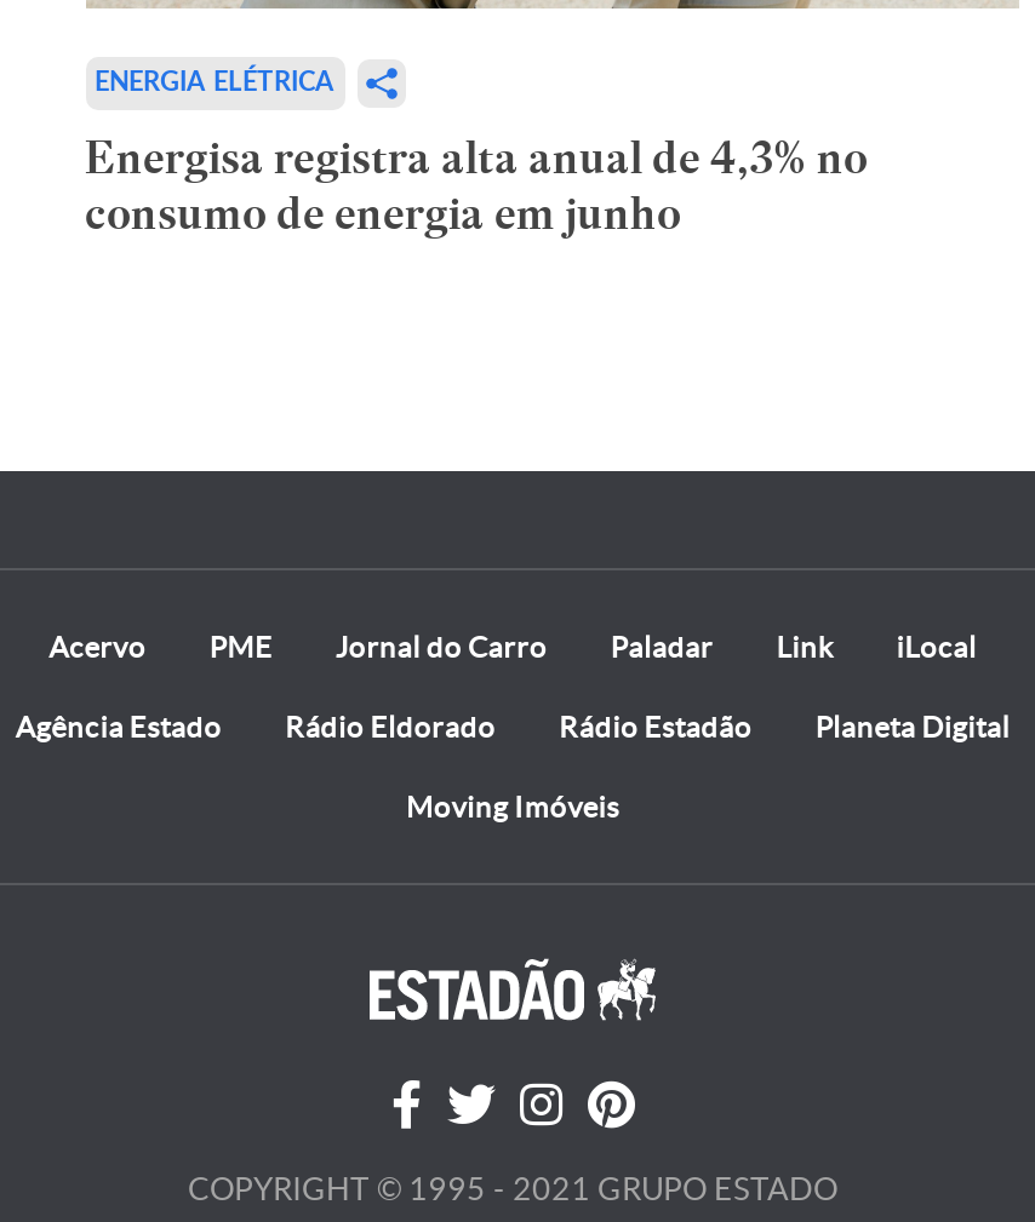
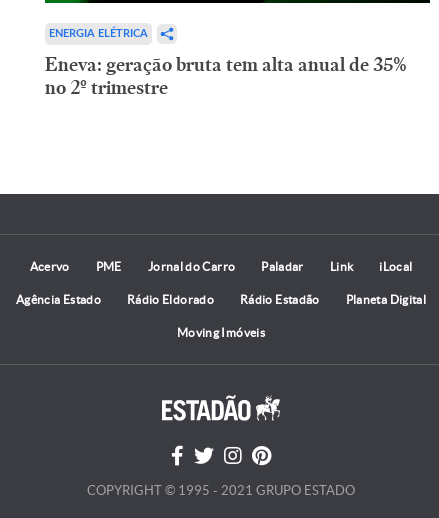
- Energisa registra alta anual de 4,3% no
- consumo de energia em junho
+ Eneva: geração bruta tem alta anual de 35%
+ no 2º trimestre
